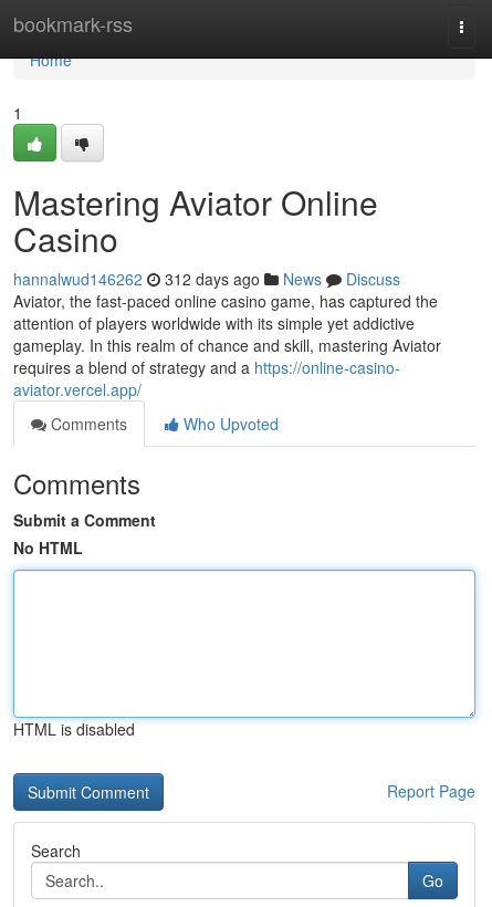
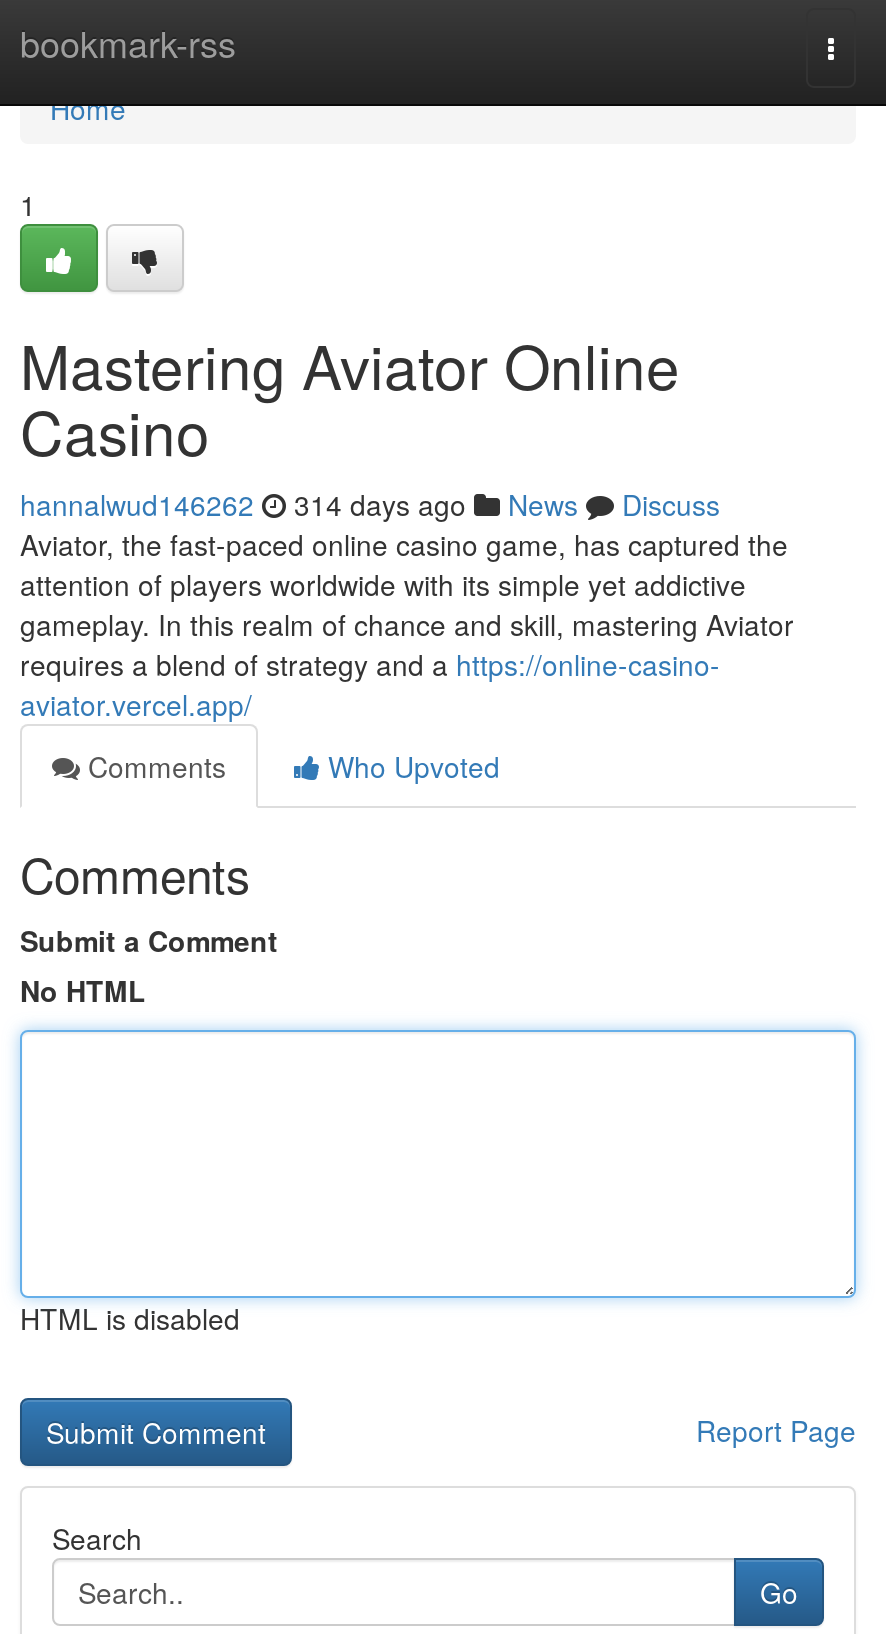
- hannalwud146262 312 days ago News Discuss
+ hannalwud146262 314 days ago News Discuss
